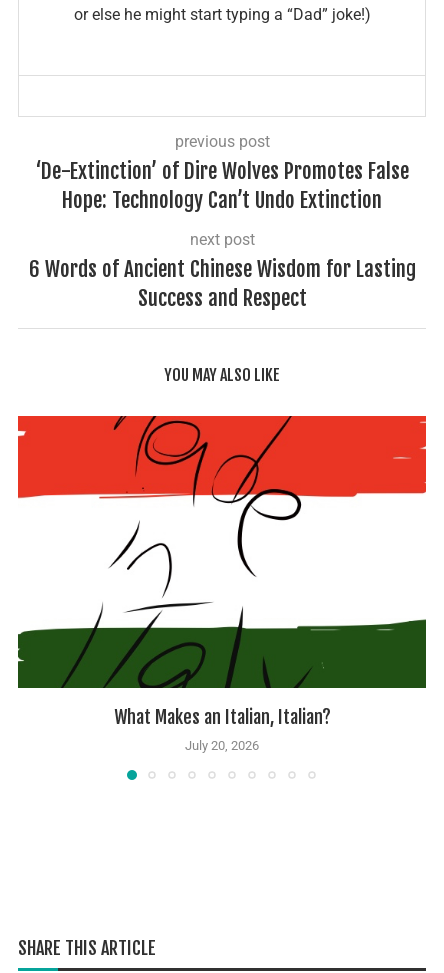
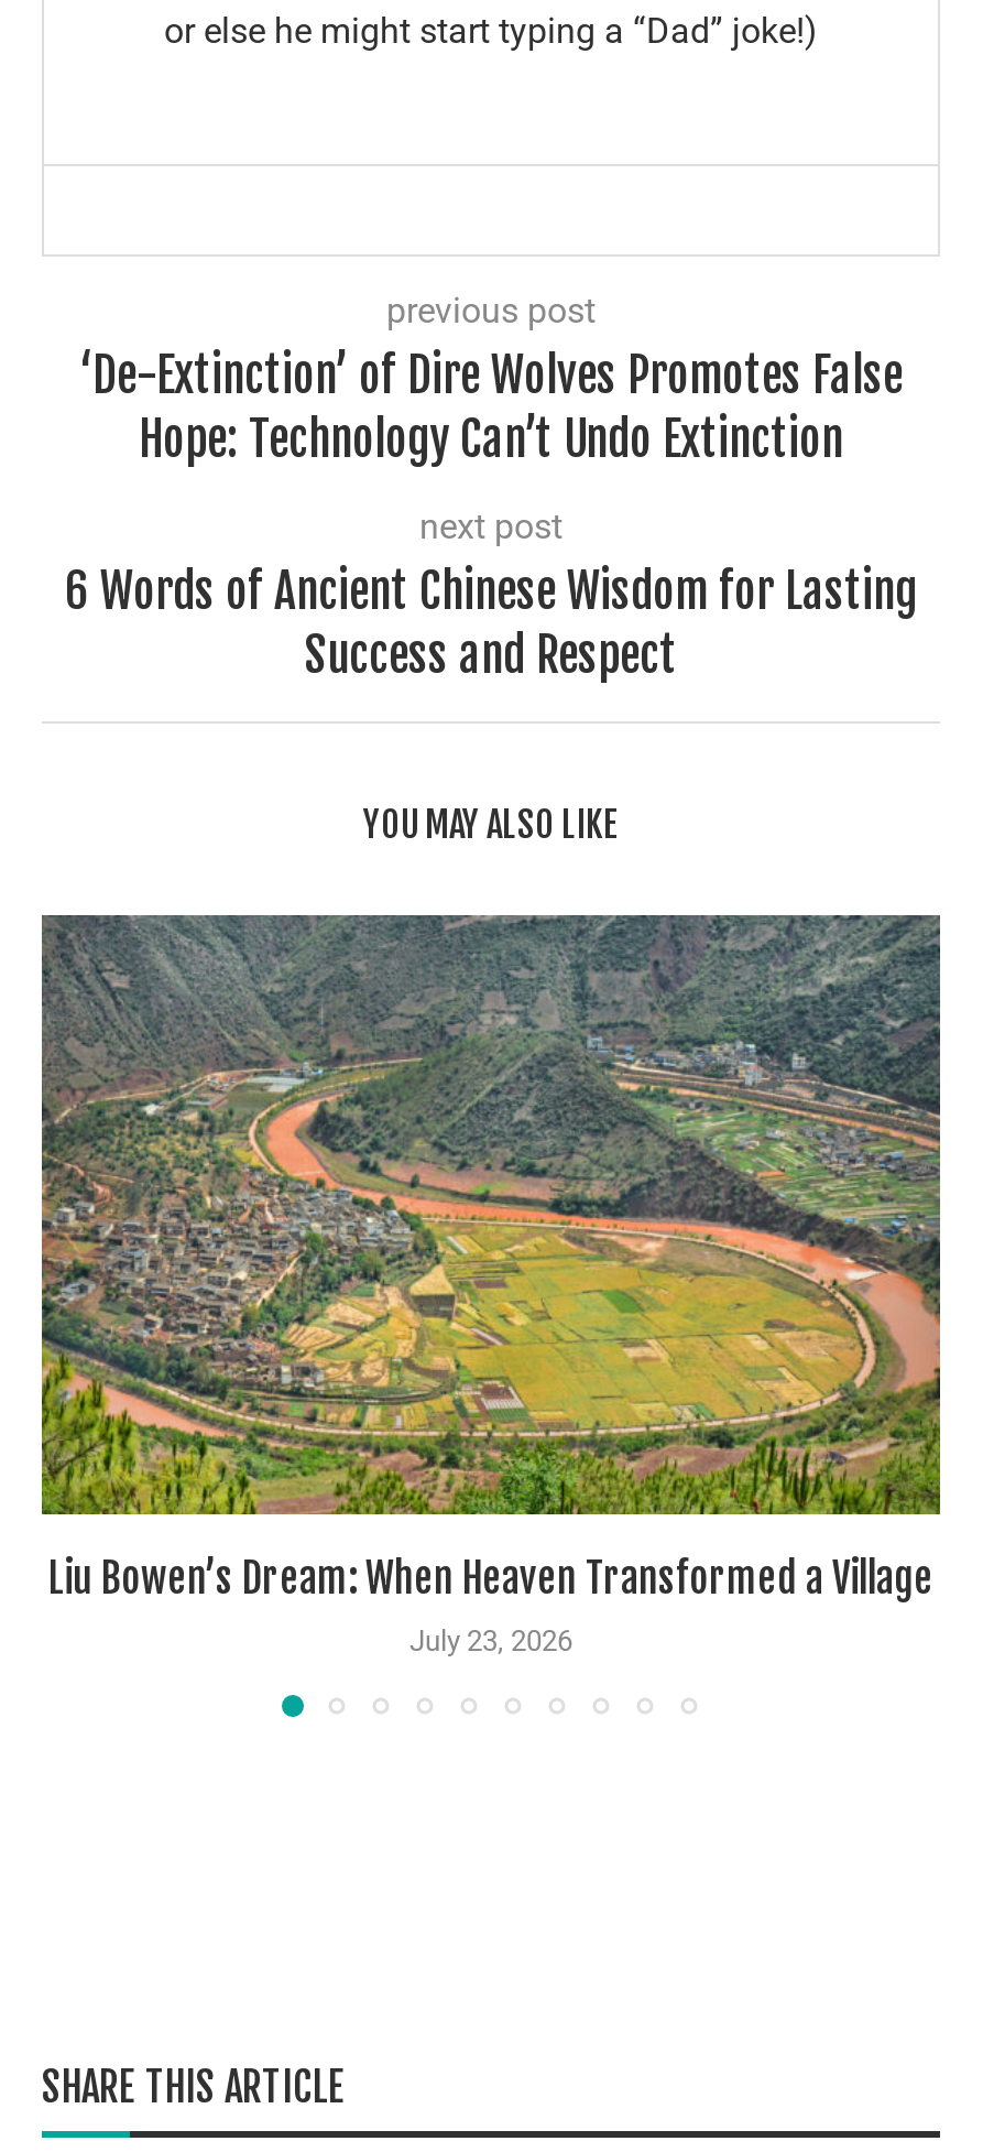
- [image]
- What Makes an Italian, Italian?
+ [image]
+ Liu Bowen’s Dream: When Heaven Transformed a Village

- July 20, 2026
+ July 23, 2026
